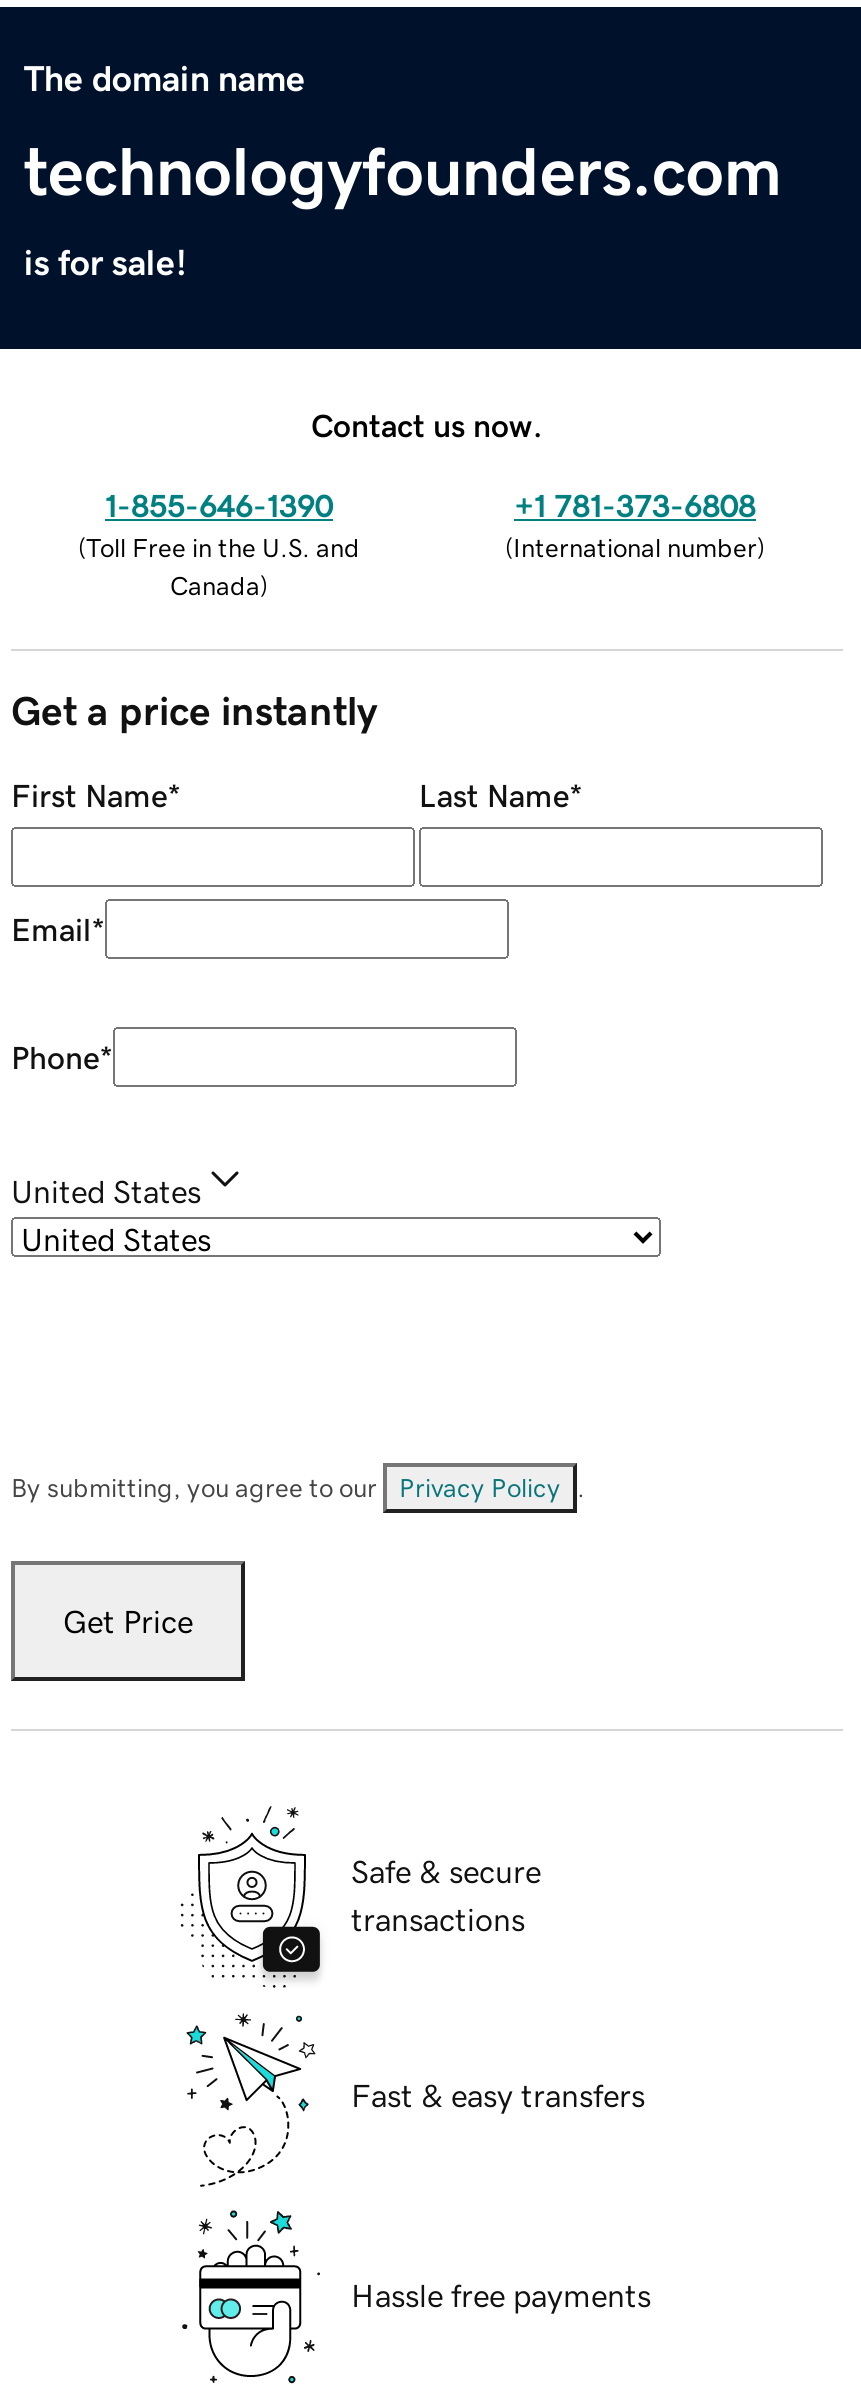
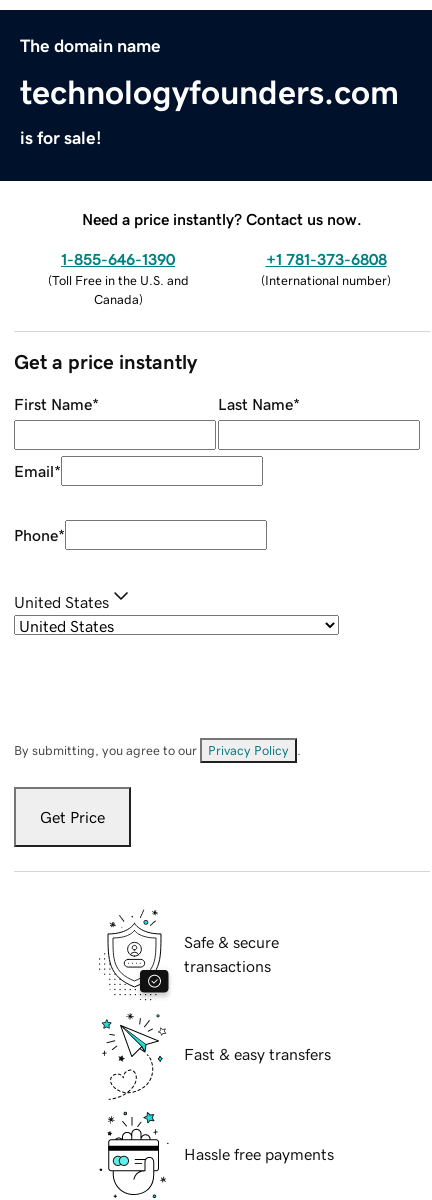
- Contact us now.
+ Need a price instantly? Contact us now.
